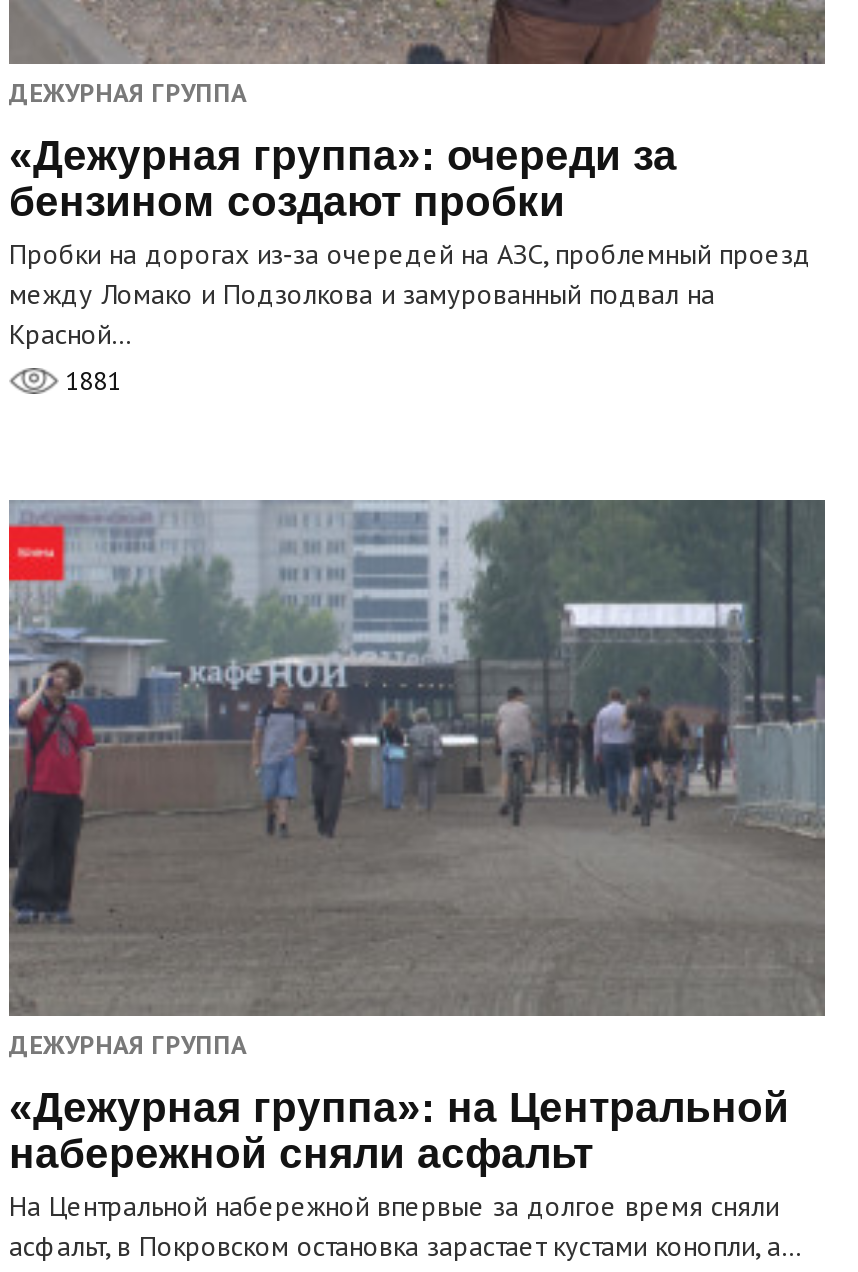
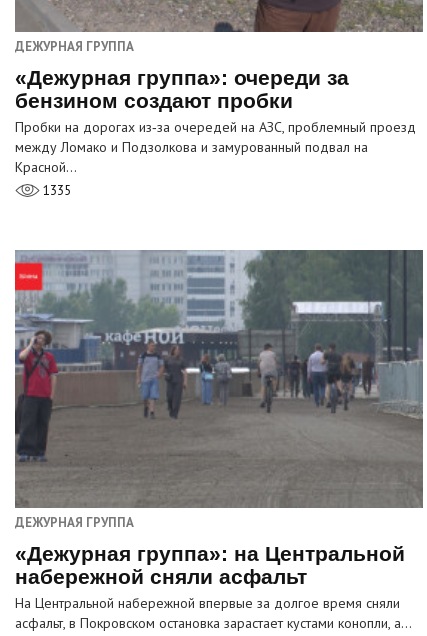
- 1881
+ 1335
